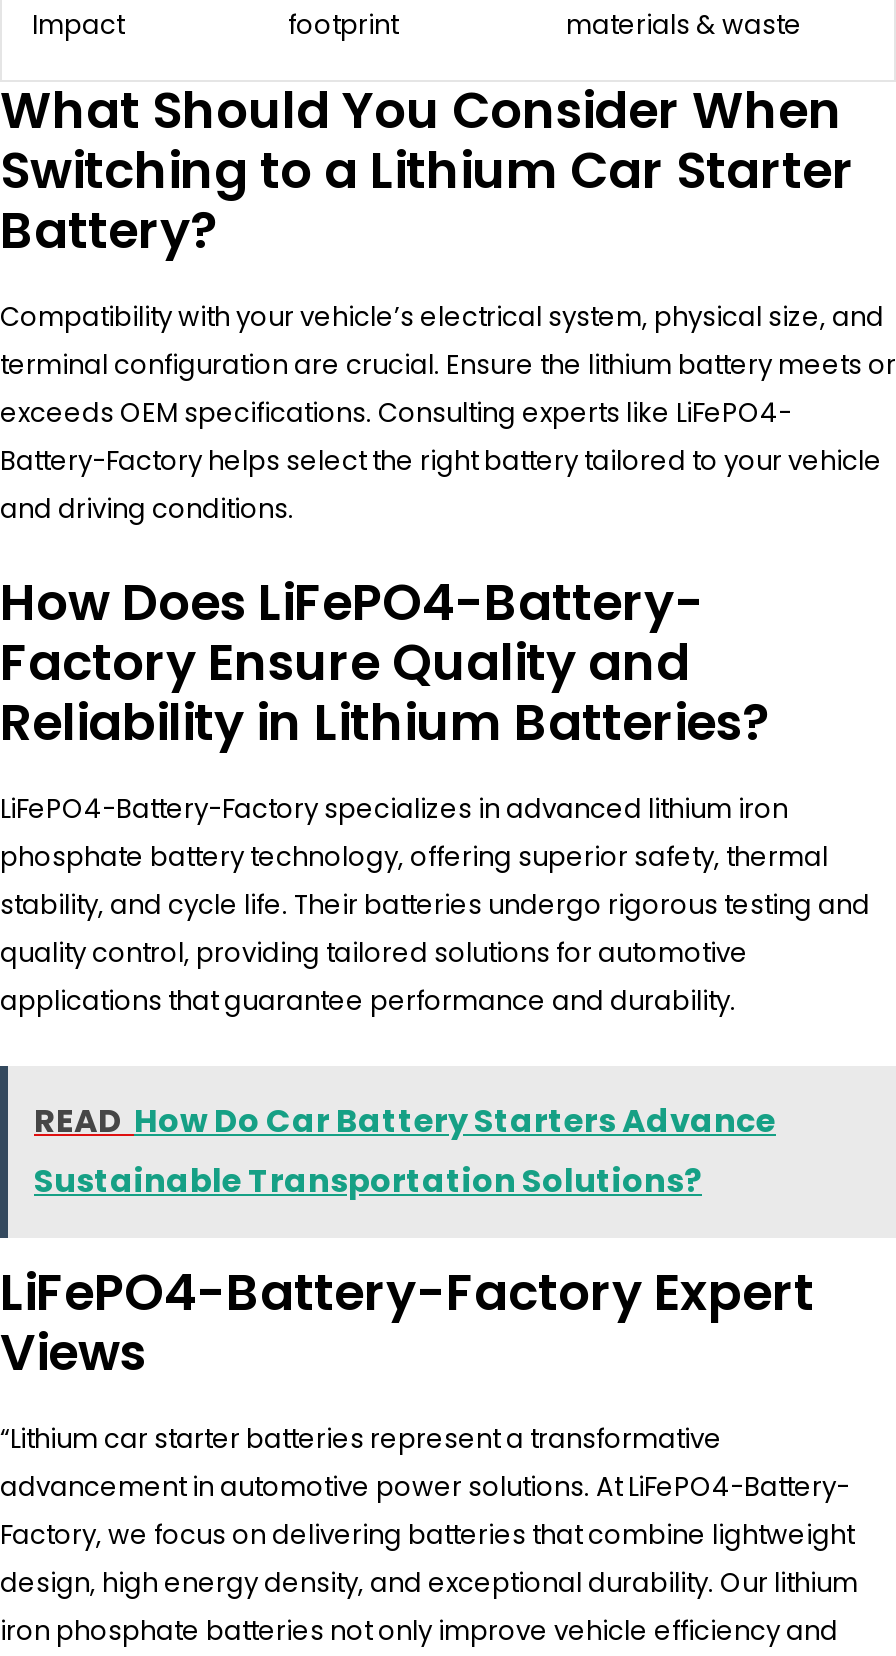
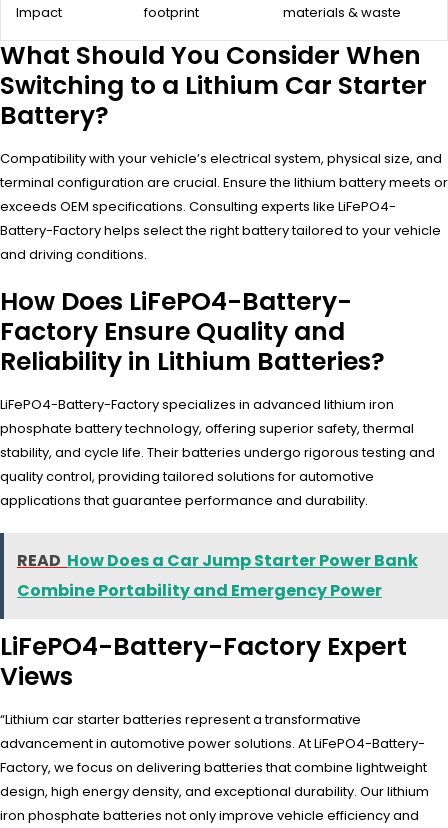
- READ How Do Car Battery Starters Advance
- Sustainable Transportation Solutions?
+ READ How Does a Car Jump Starter Power Bank
+ Combine Portability and Emergency Power
